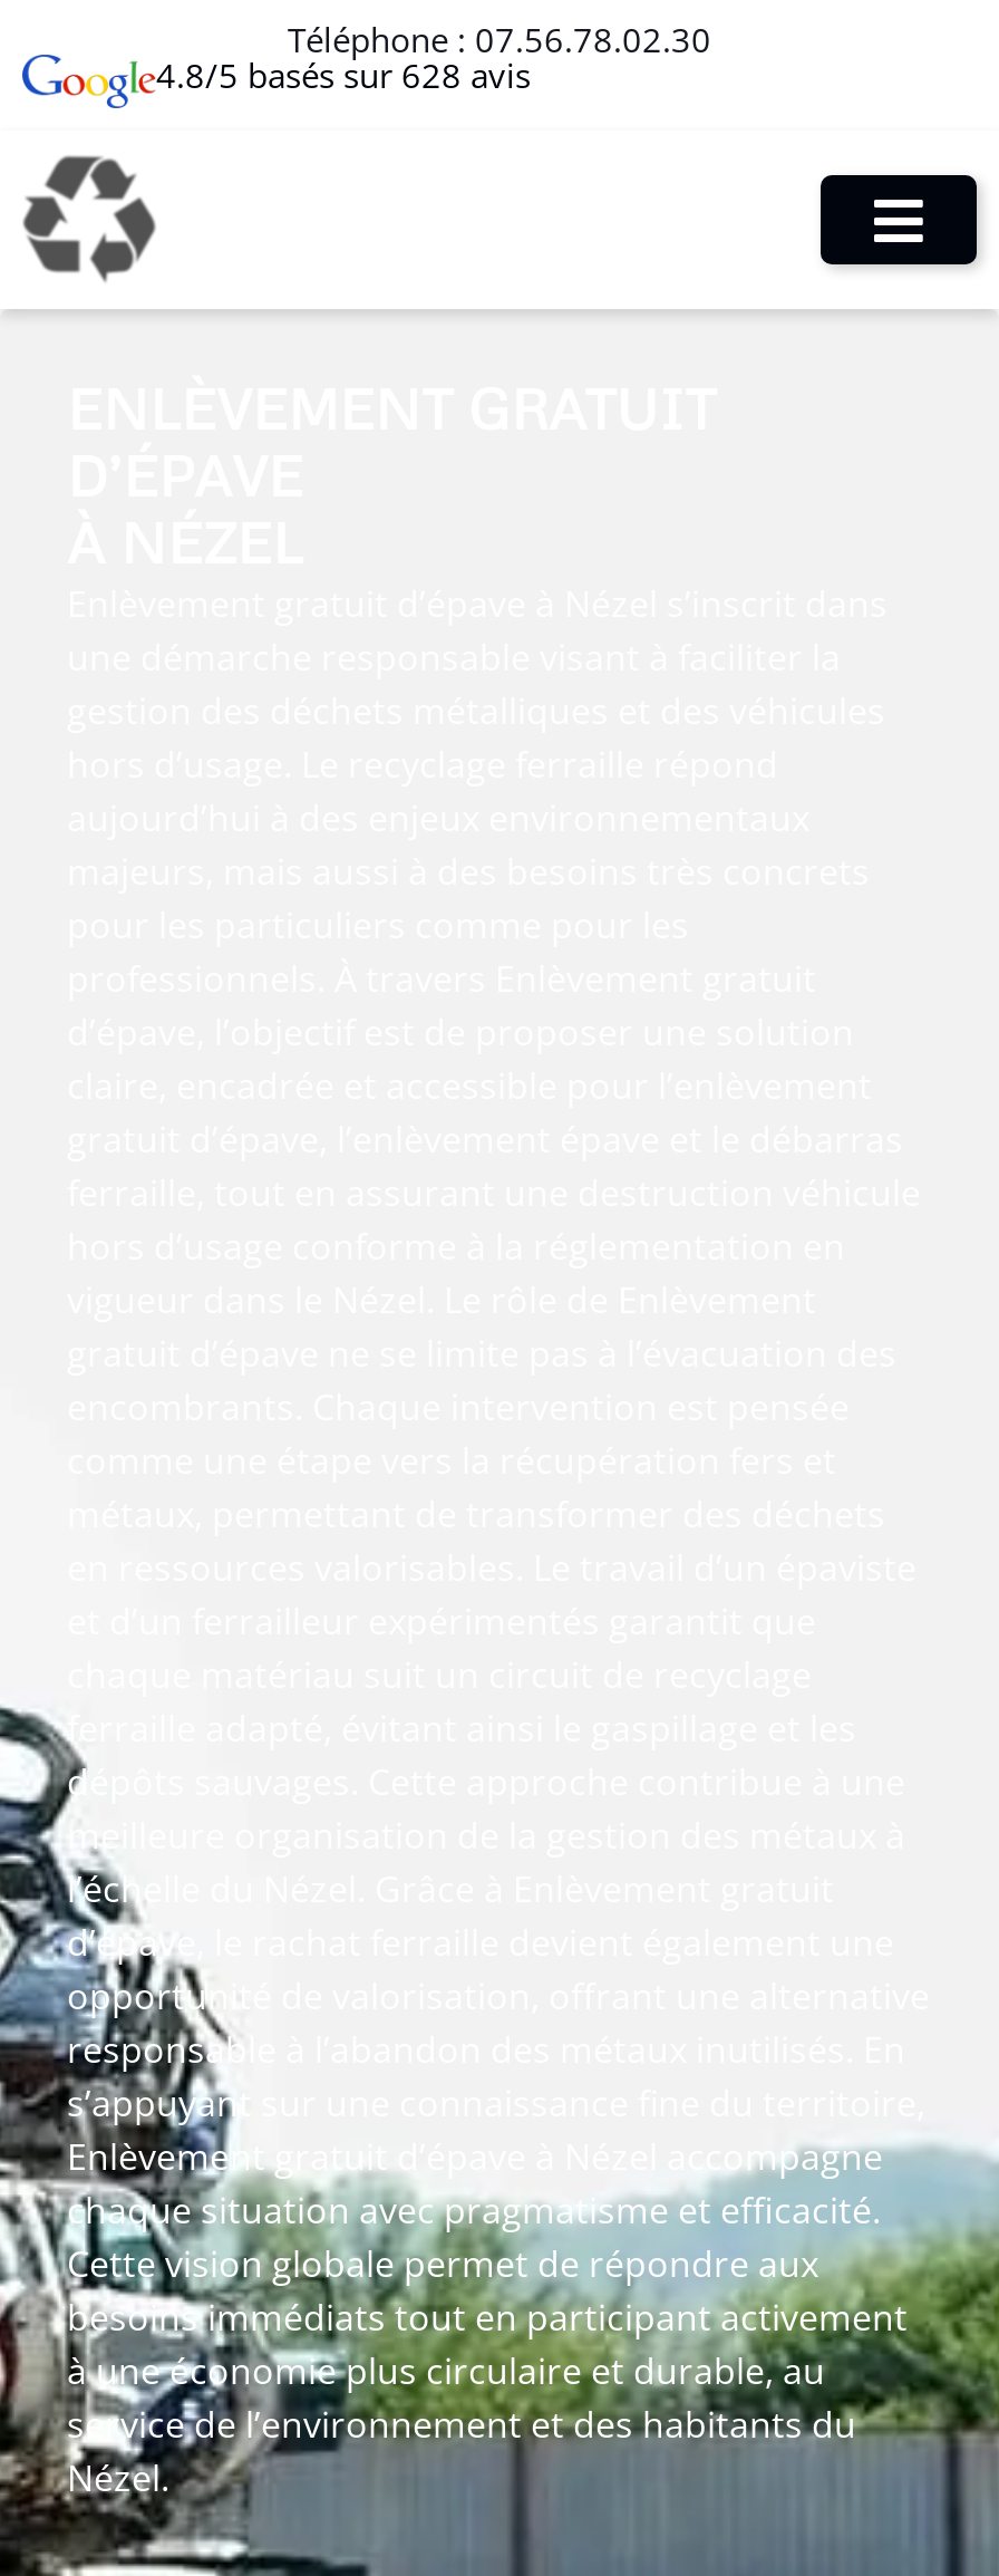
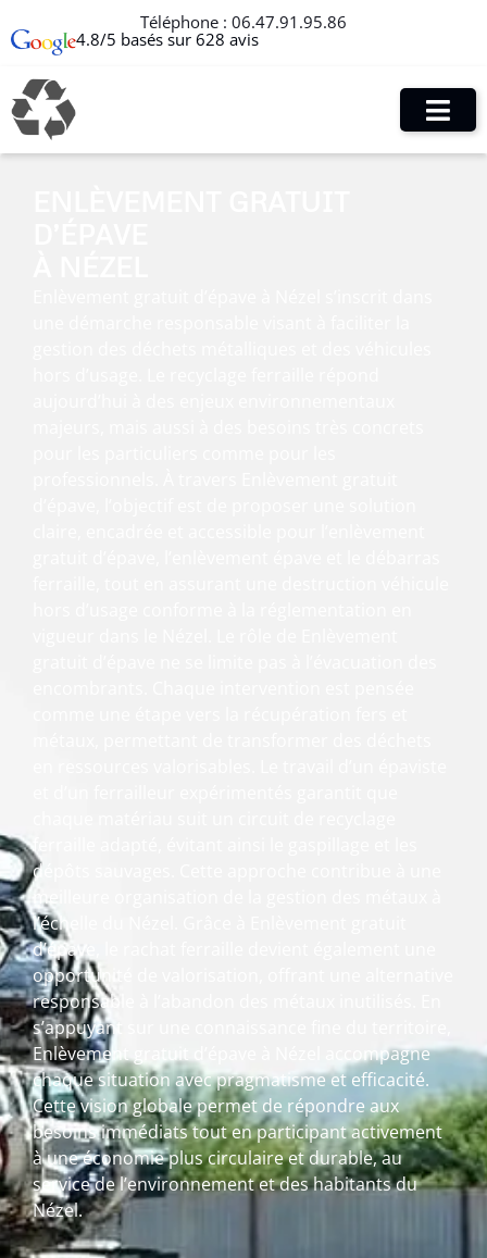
- Téléphone : 07.56.78.02.30
+ Téléphone : 06.47.91.95.86
